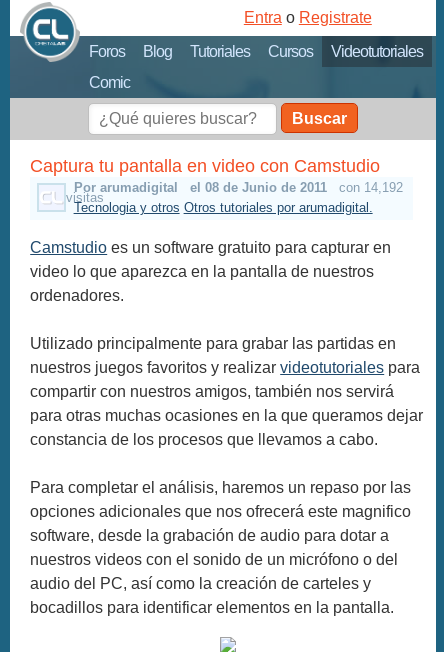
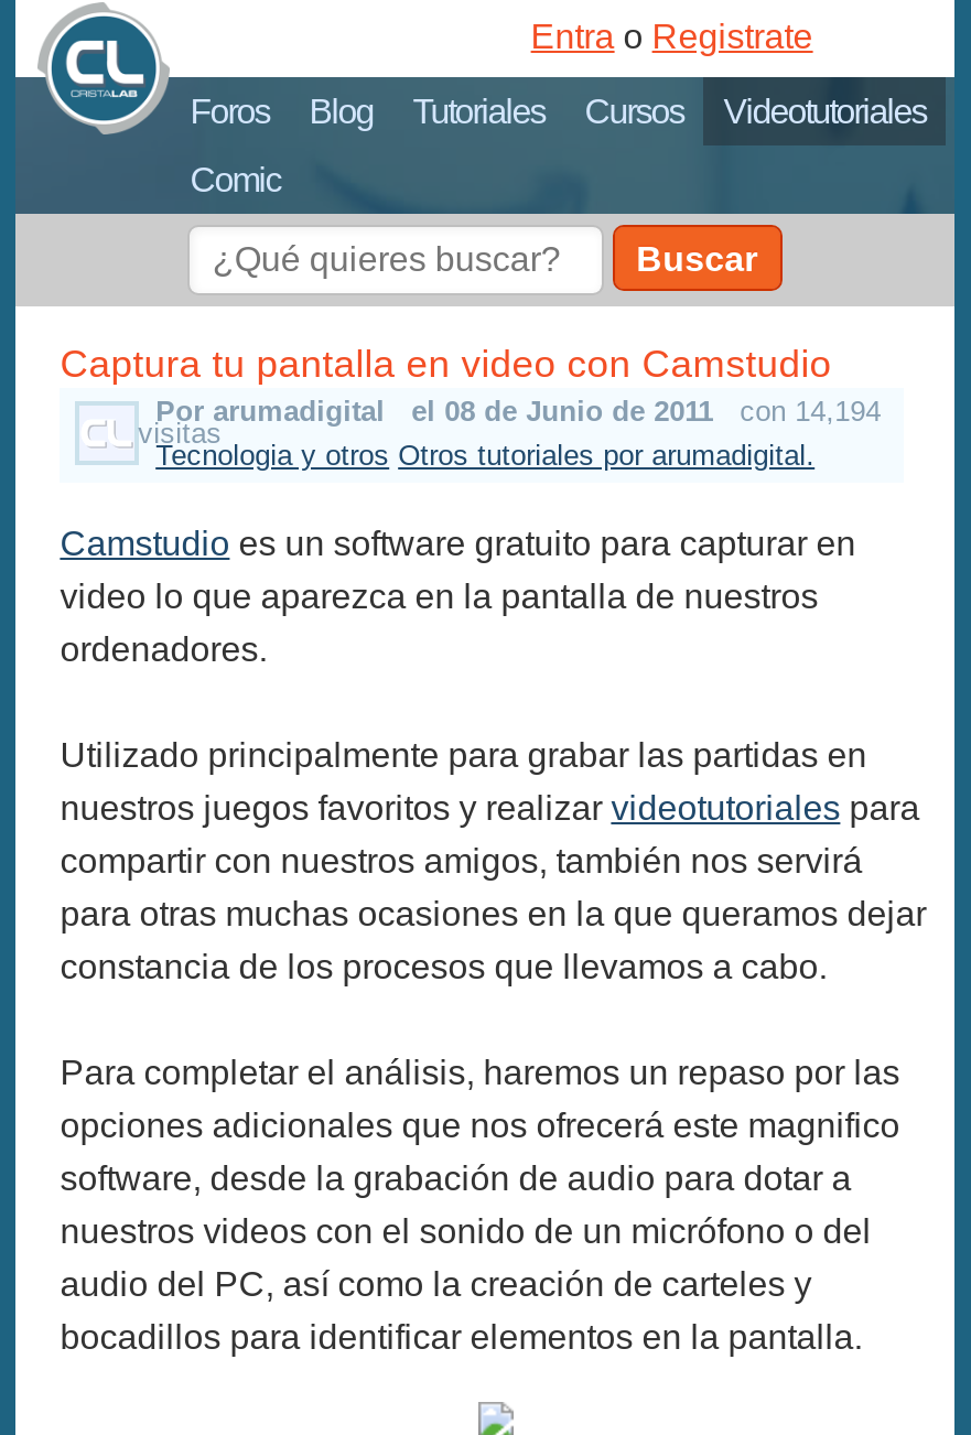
- Por arumadigital el 08 de Junio de 2011 con 14,192
+ Por arumadigital el 08 de Junio de 2011 con 14,194
